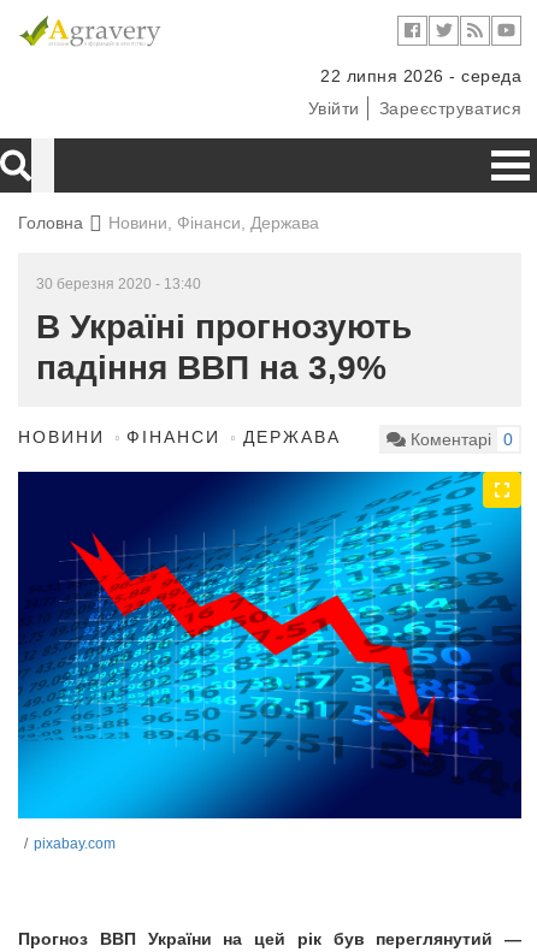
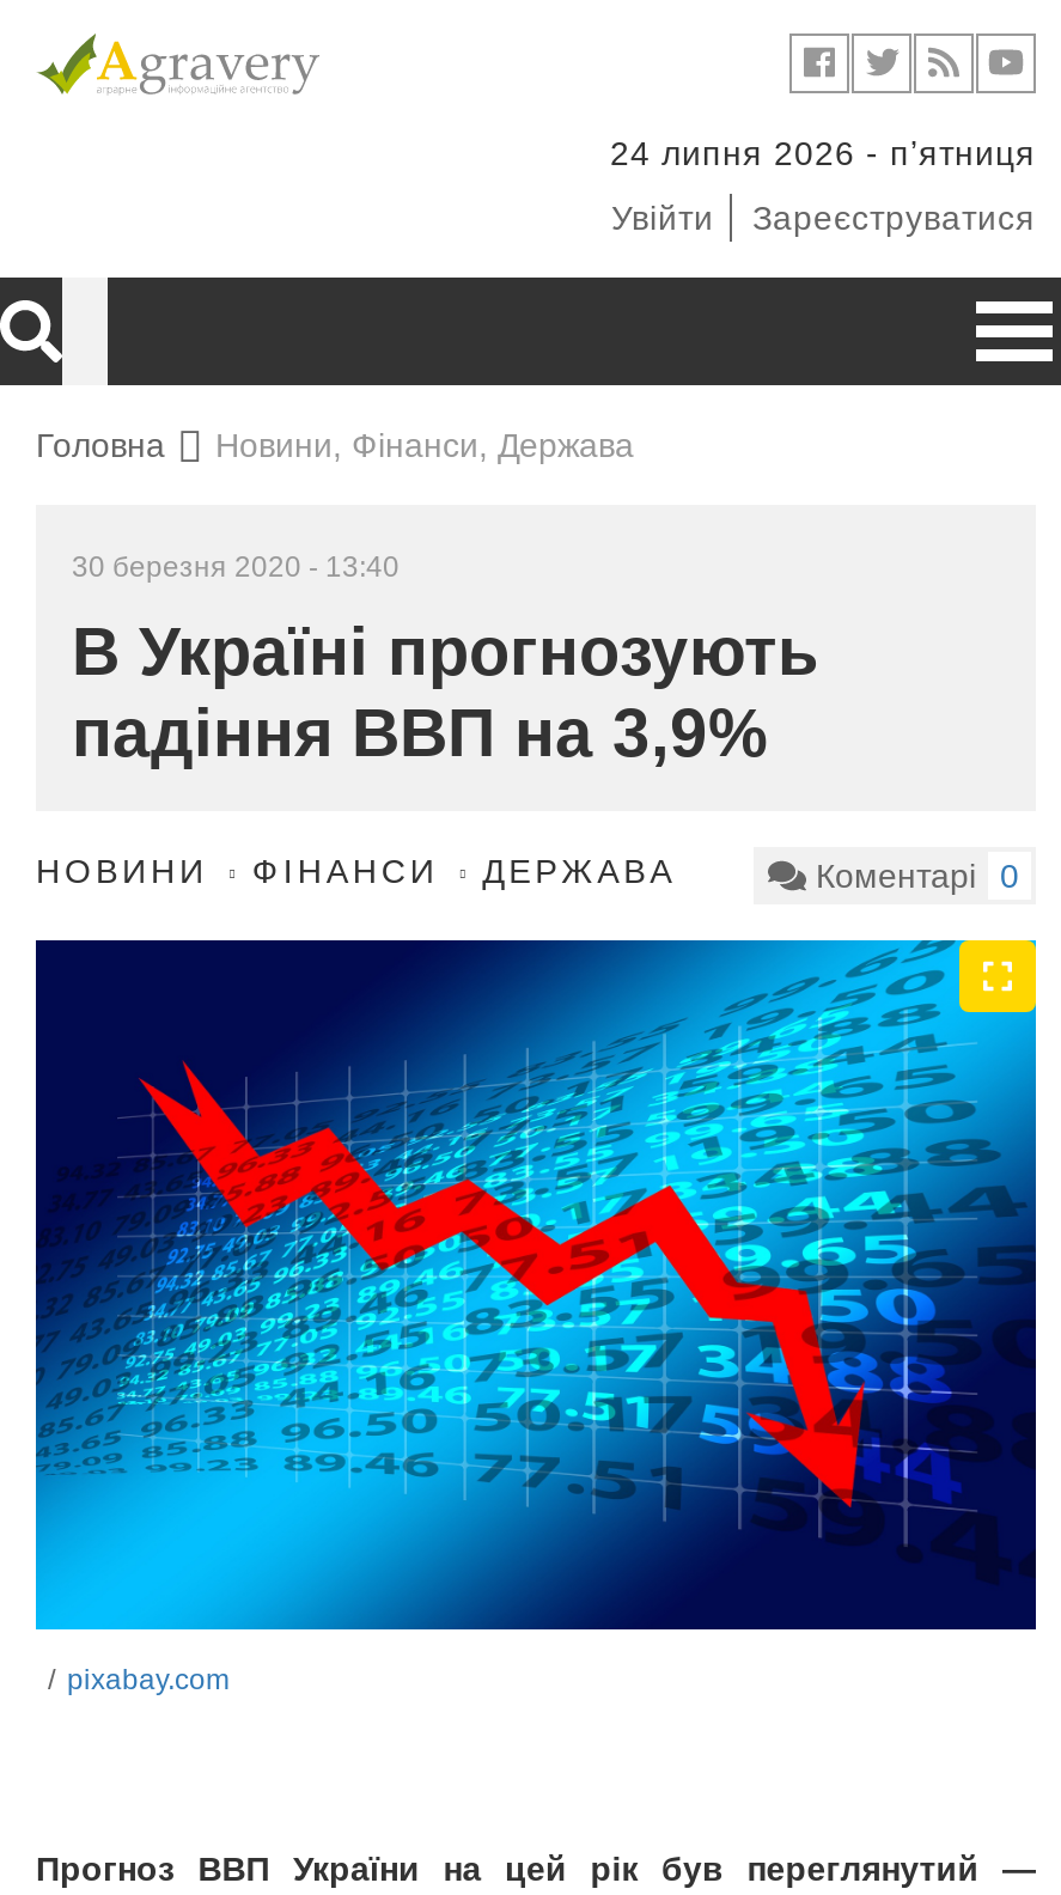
- 22 липня 2026 - середа
+ 24 липня 2026 - пʼятниця
